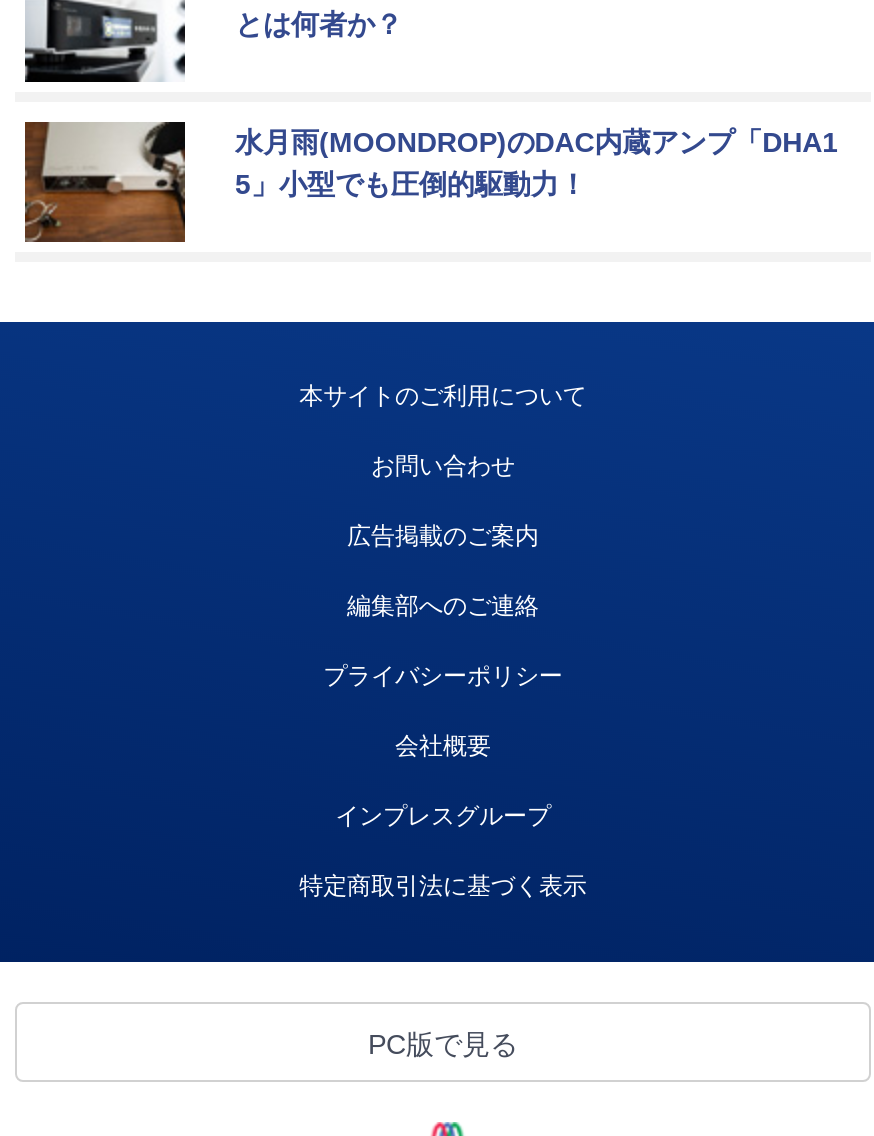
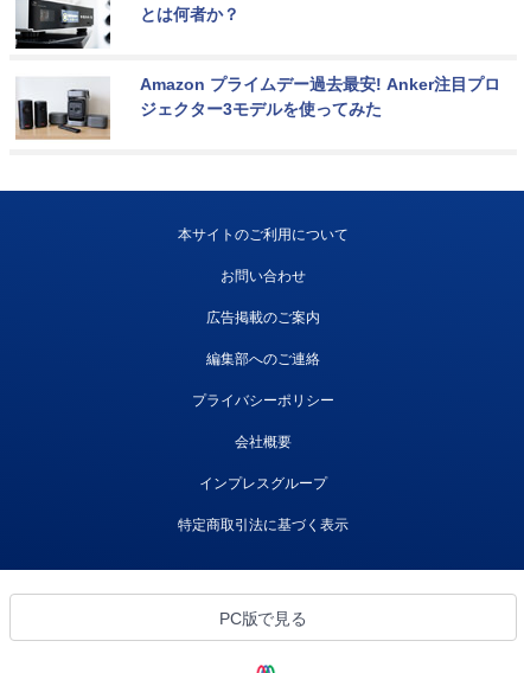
- [image]
- 水月雨(MOONDROP)のDAC内蔵アンプ「DHA1
- 5」小型でも圧倒的駆動力！
+ [image]
+ Amazon プライムデー過去最安! Anker注目プロ
+ ジェクター3モデルを使ってみた
